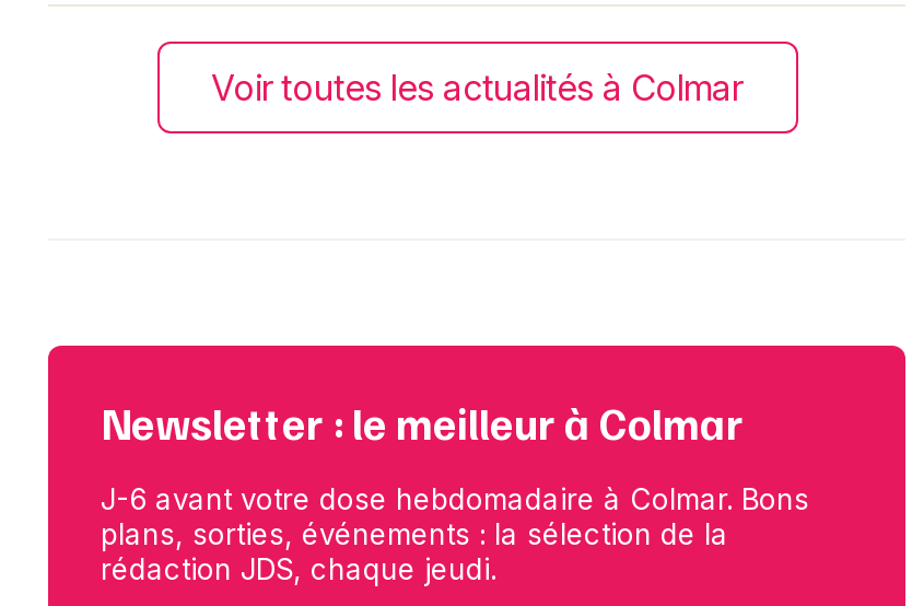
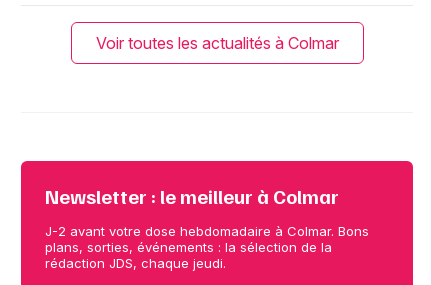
- J-6 avant votre dose hebdomadaire à Colmar. Bons
+ J-2 avant votre dose hebdomadaire à Colmar. Bons
